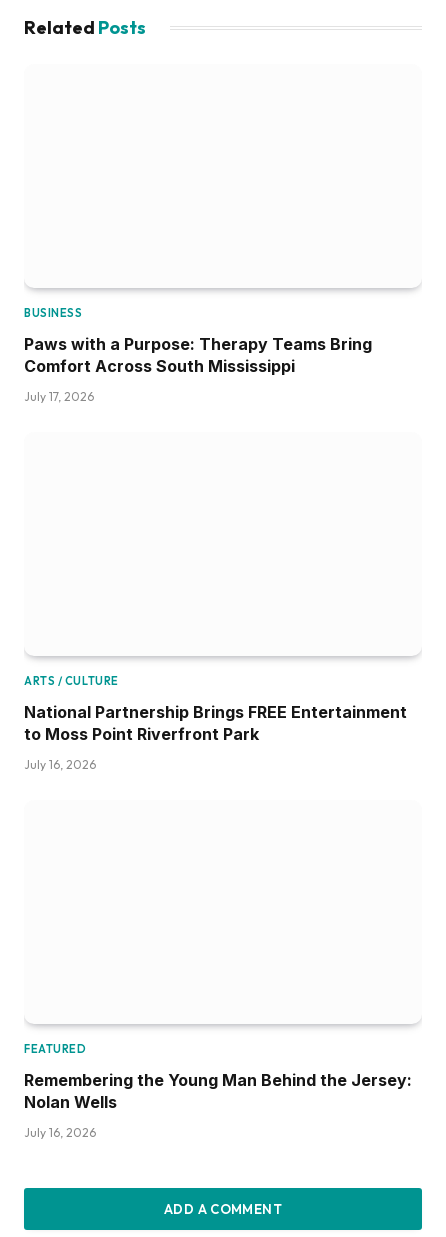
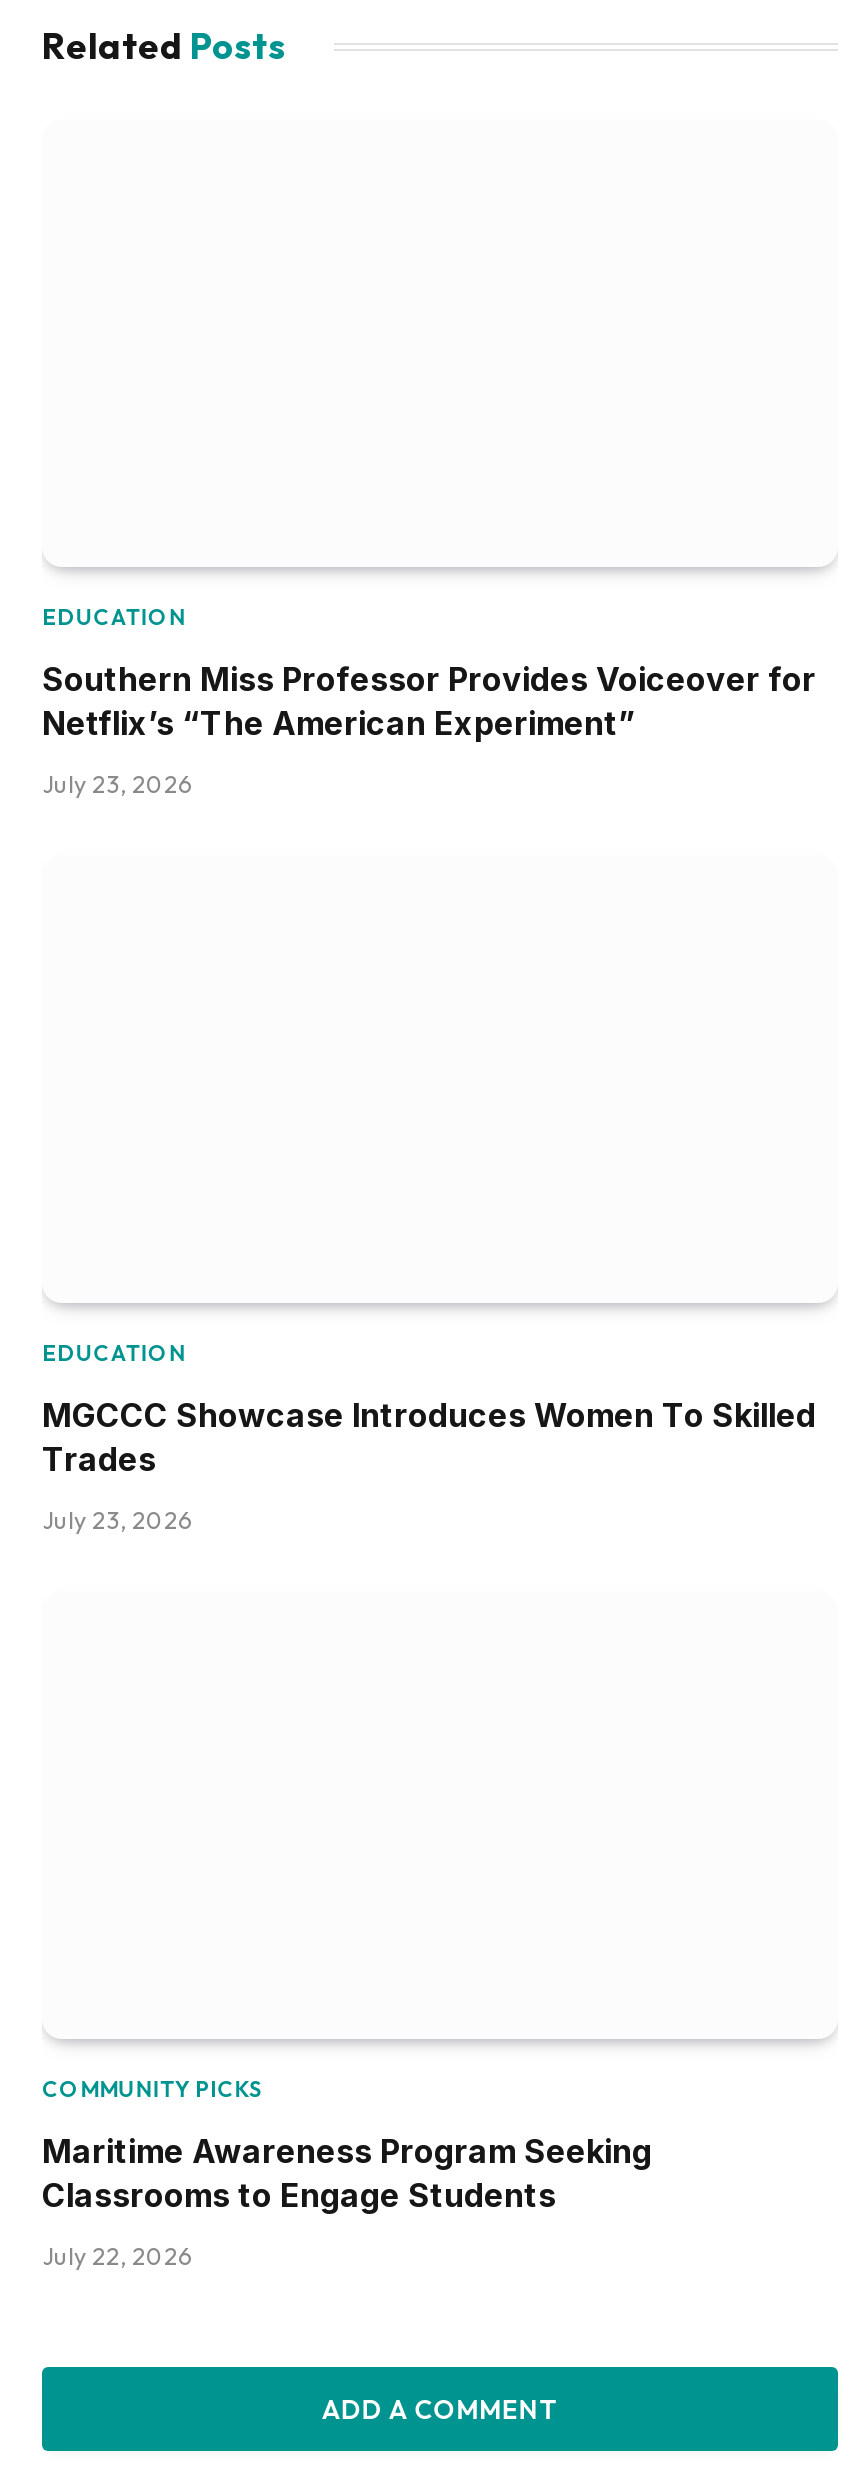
- BUSINESS
+ EDUCATION

- Paws with a Purpose: Therapy Teams Bring
- Comfort Across South Mississippi
+ Southern Miss Professor Provides Voiceover for
+ Netflix’s “The American Experiment”

- July 17, 2026
+ July 23, 2026

- ARTS / CULTURE
+ EDUCATION

- National Partnership Brings FREE Entertainment
- to Moss Point Riverfront Park
+ MGCCC Showcase Introduces Women To Skilled
+ Trades

- July 16, 2026
+ July 23, 2026

- FEATURED
+ COMMUNITY PICKS

- Remembering the Young Man Behind the Jersey:
- Nolan Wells
+ Maritime Awareness Program Seeking
+ Classrooms to Engage Students

- July 16, 2026
+ July 22, 2026
